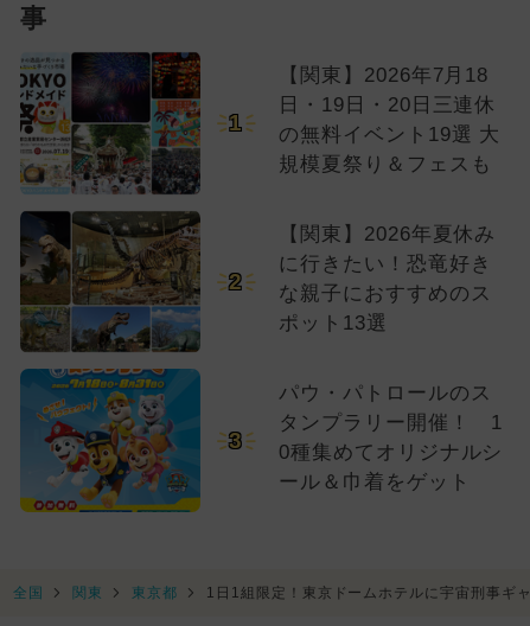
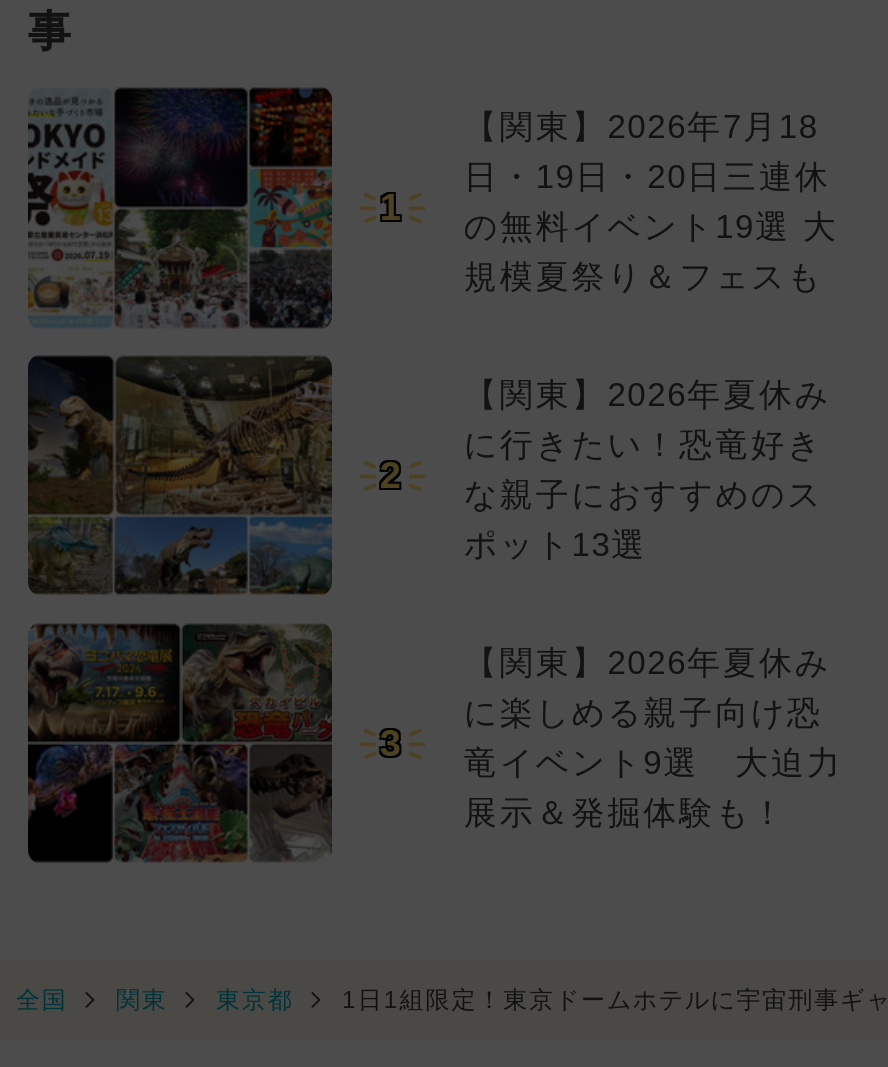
- [image]
+ [image]

- パウ・パトロールのス
- タンプラリー開催！ 1
- 0種集めてオリジナルシ
- ール＆巾着をゲット
+ 【関東】2026年夏休み
+ に楽しめる親子向け恐
+ 竜イベント9選 大迫力
+ 展示＆発掘体験も！
